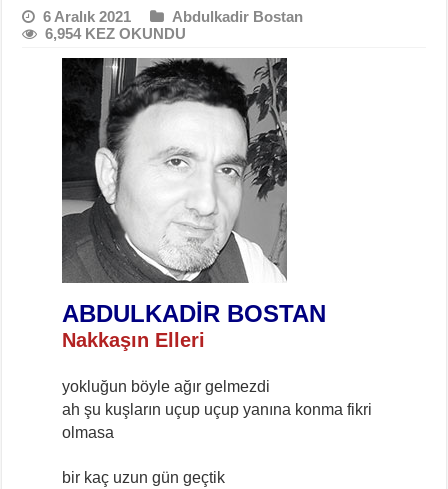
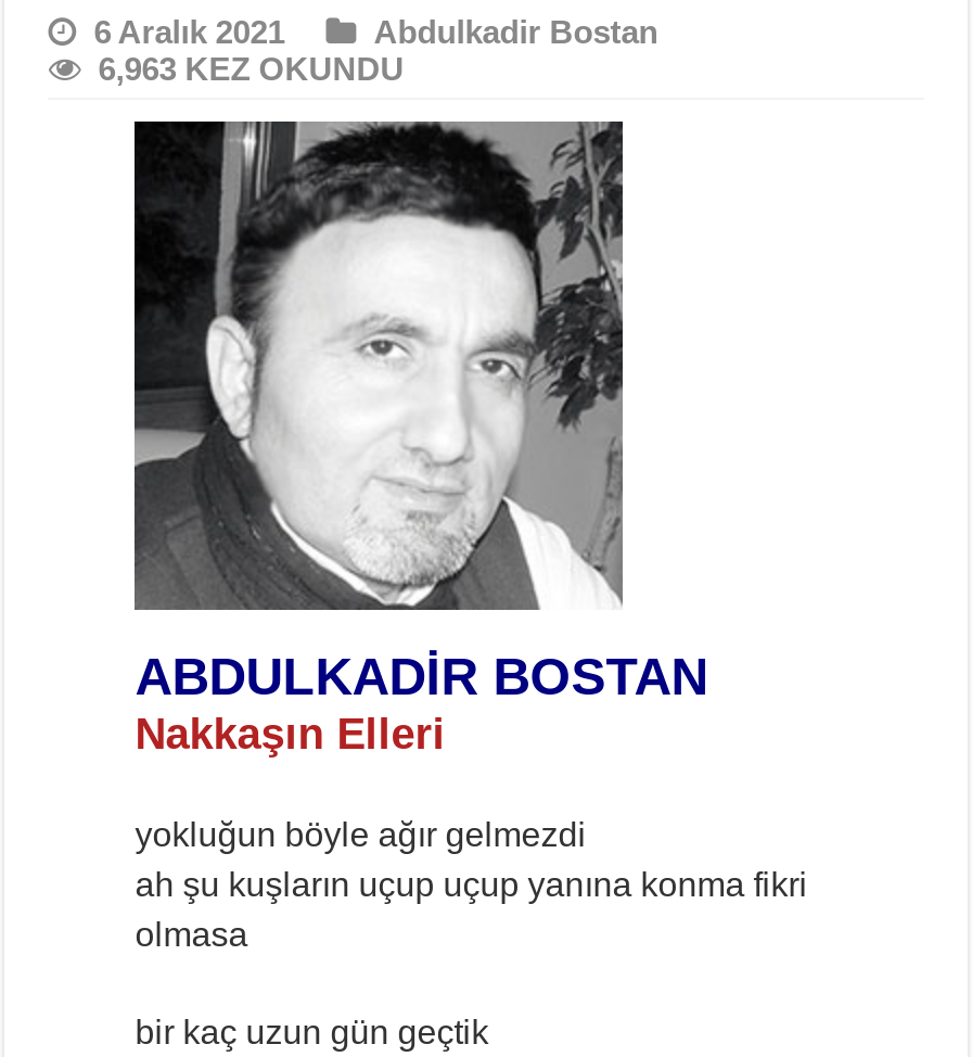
- 6,954 KEZ OKUNDU
+ 6,963 KEZ OKUNDU
